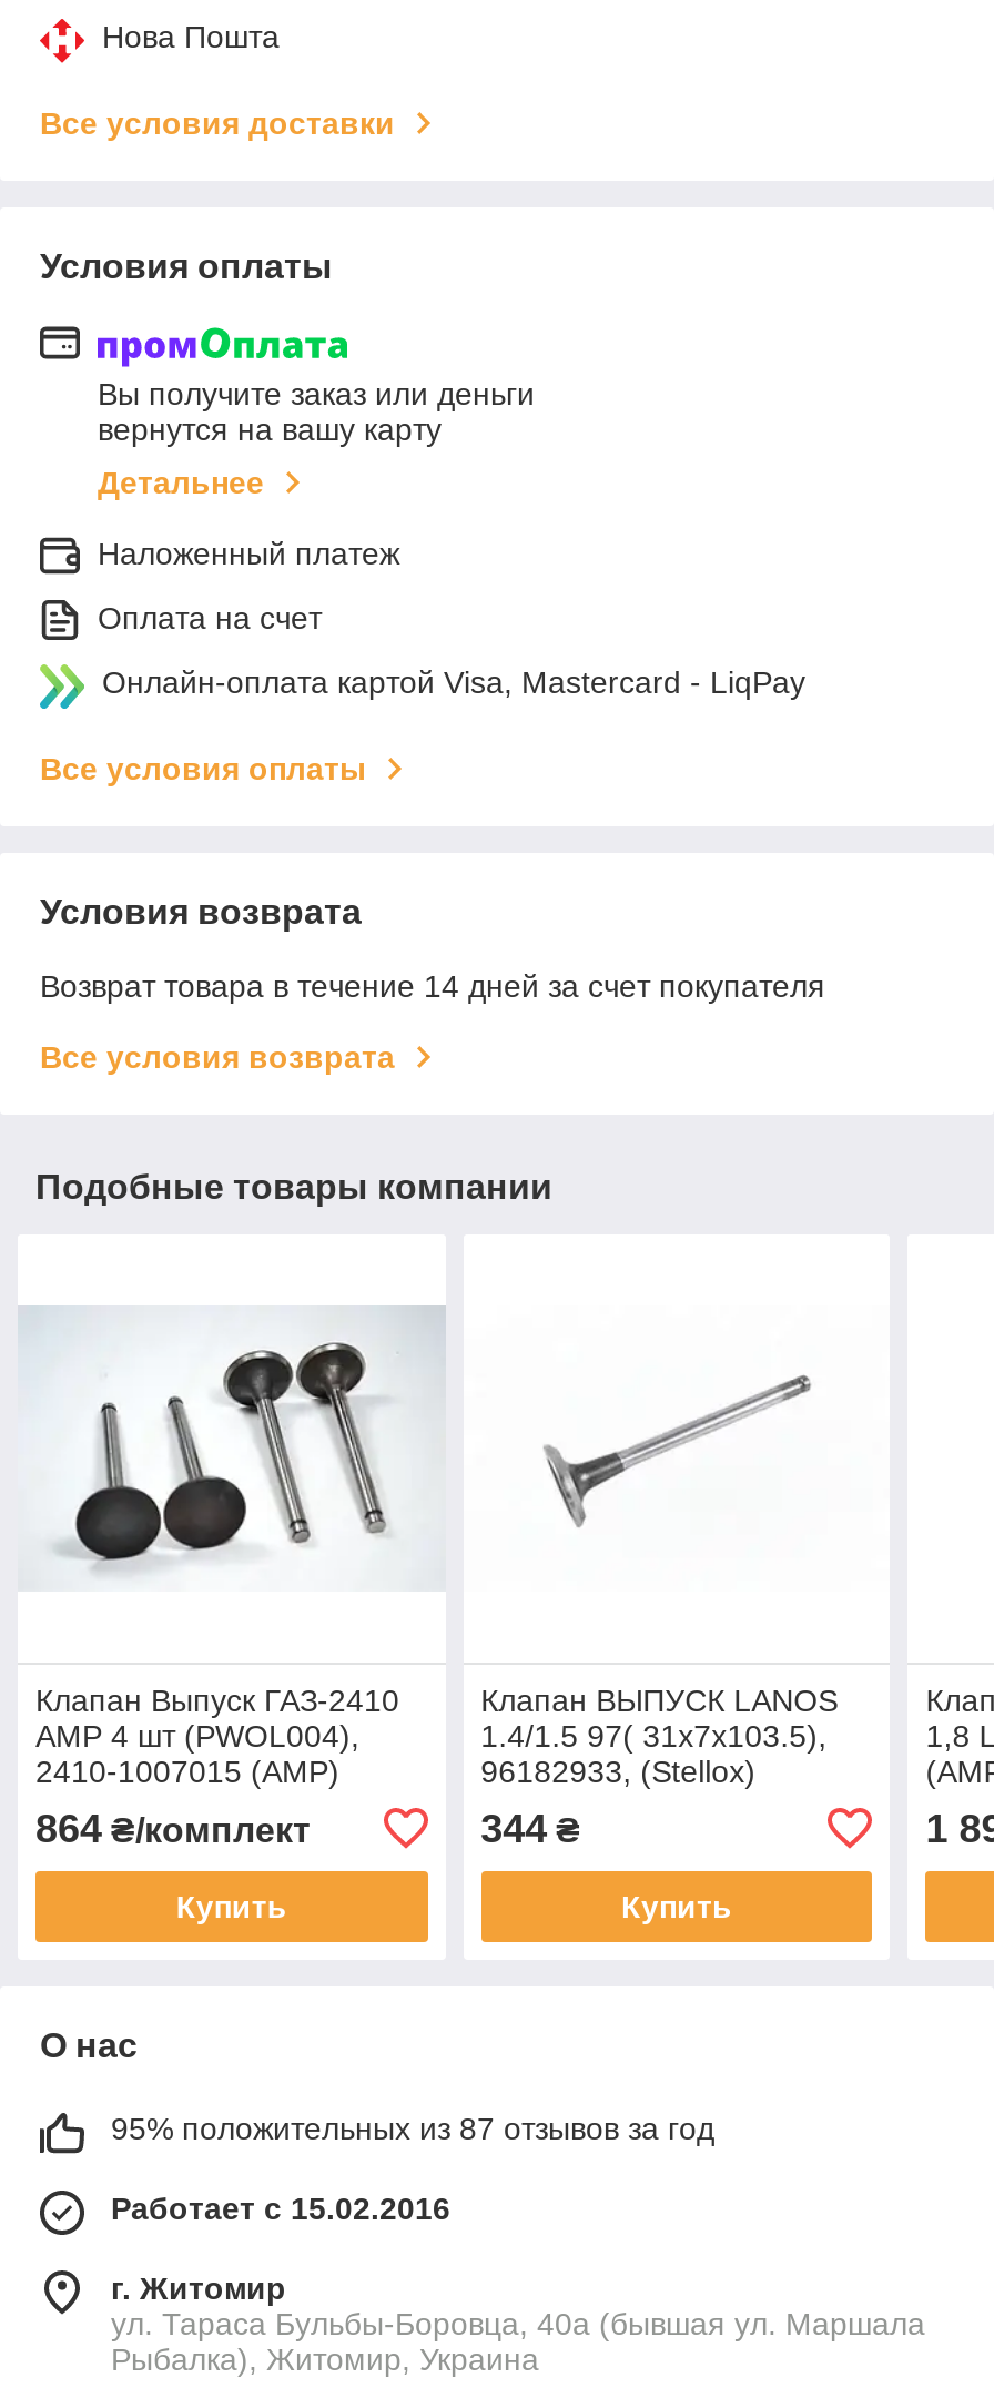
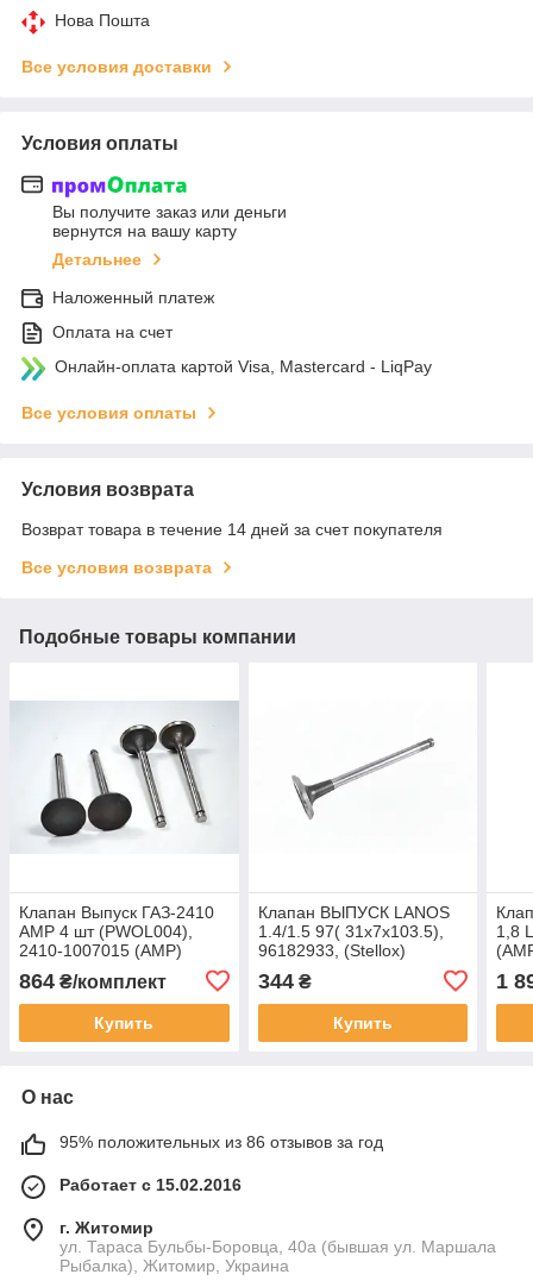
- 95% положительных из 87 отзывов за год
+ 95% положительных из 86 отзывов за год
